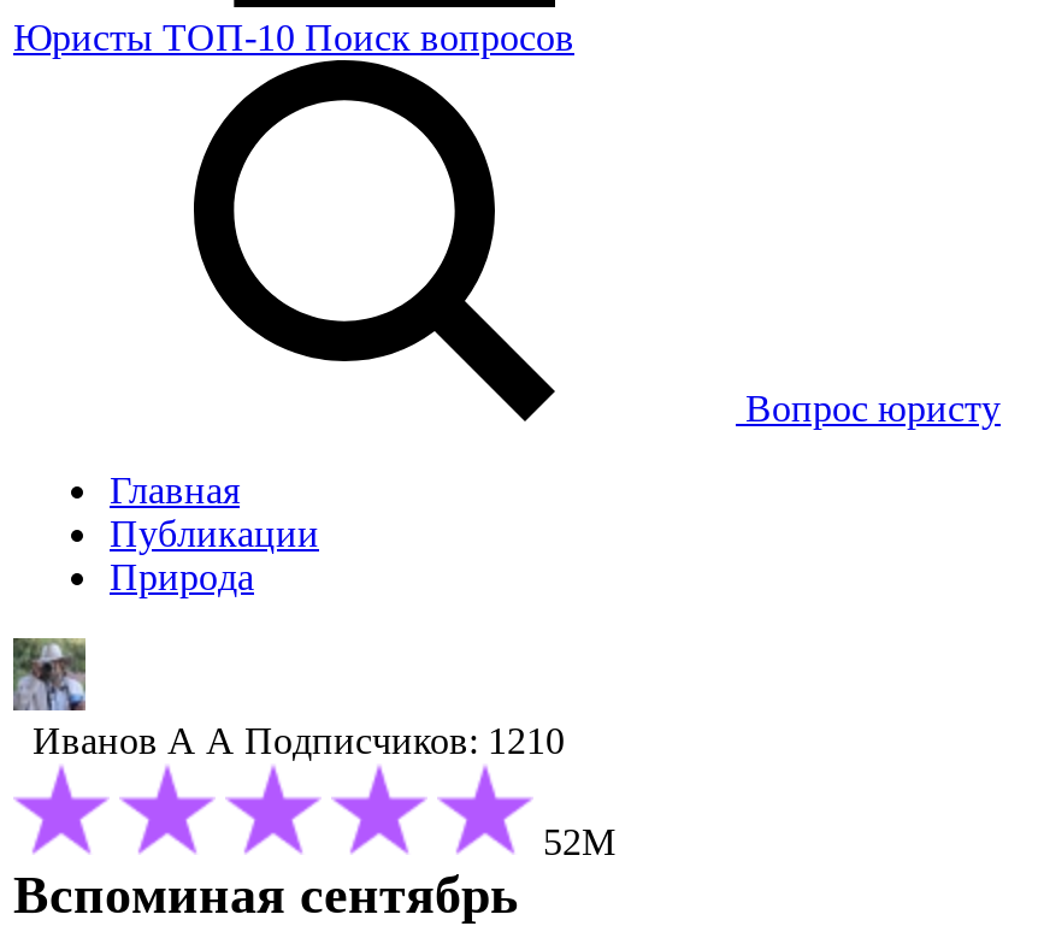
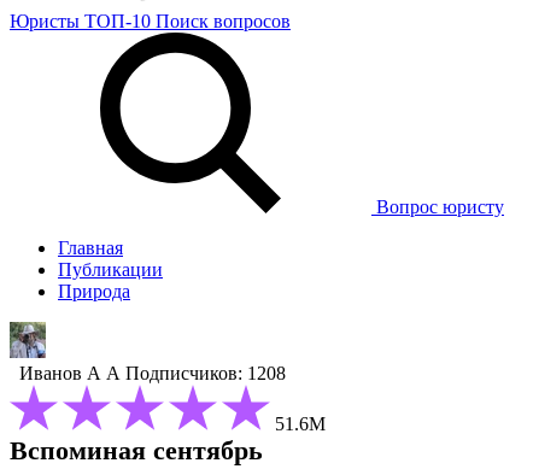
- Иванов А А Подписчиков: 1210
+ Иванов А А Подписчиков: 1208

- 52М
+ 51.6М
